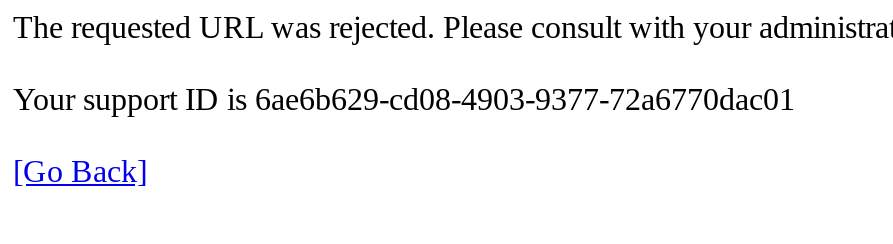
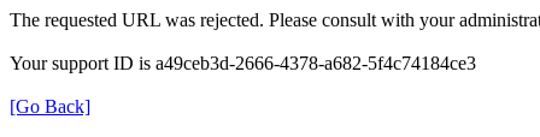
- Your support ID is 6ae6b629-cd08-4903-9377-72a6770dac01
+ Your support ID is a49ceb3d-2666-4378-a682-5f4c74184ce3
